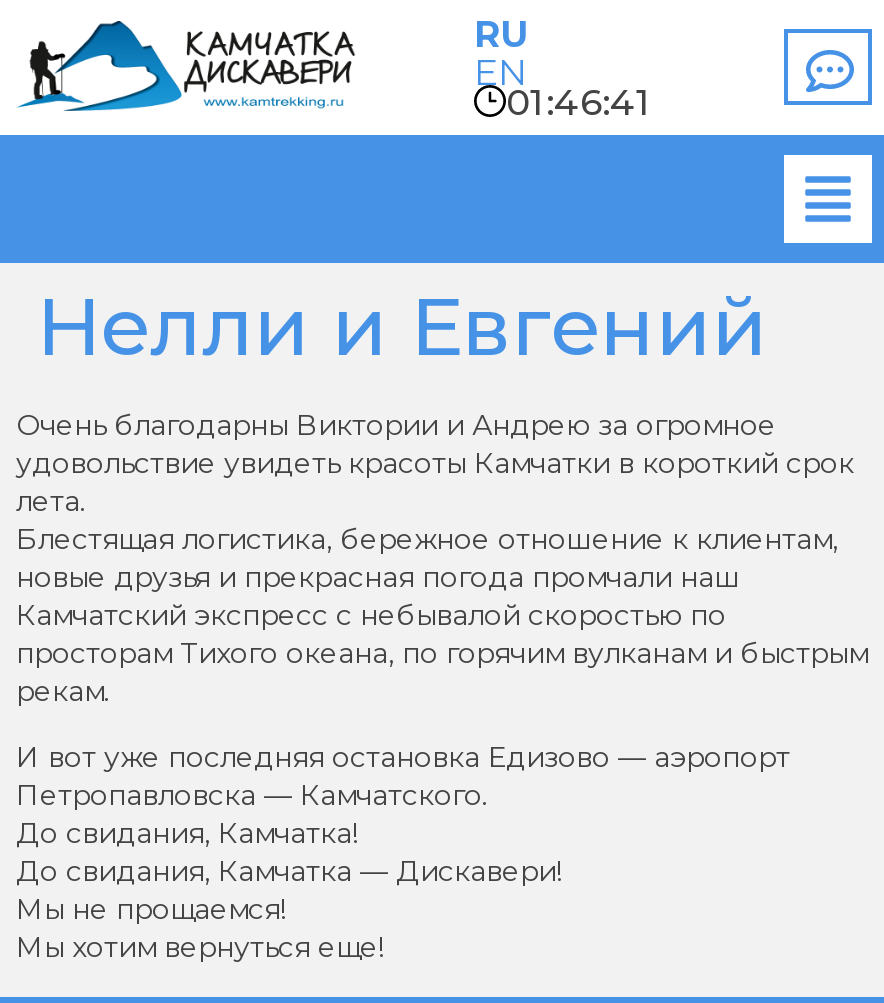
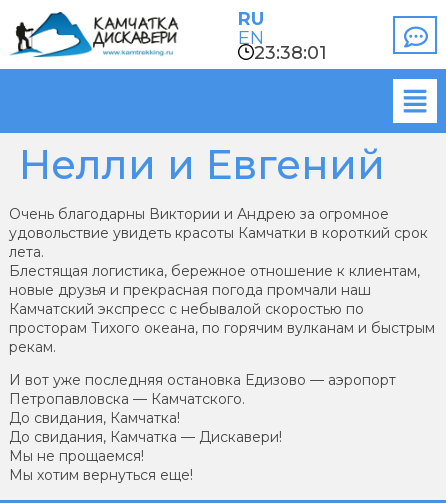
- 01:46:41
+ 23:38:01
